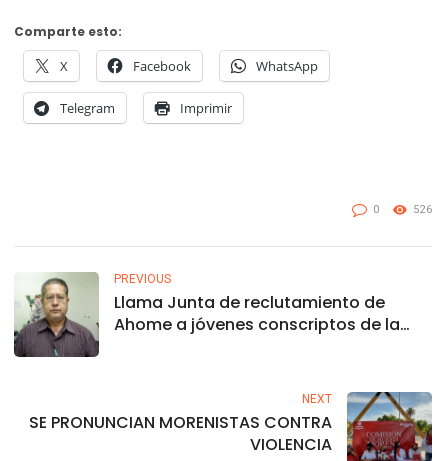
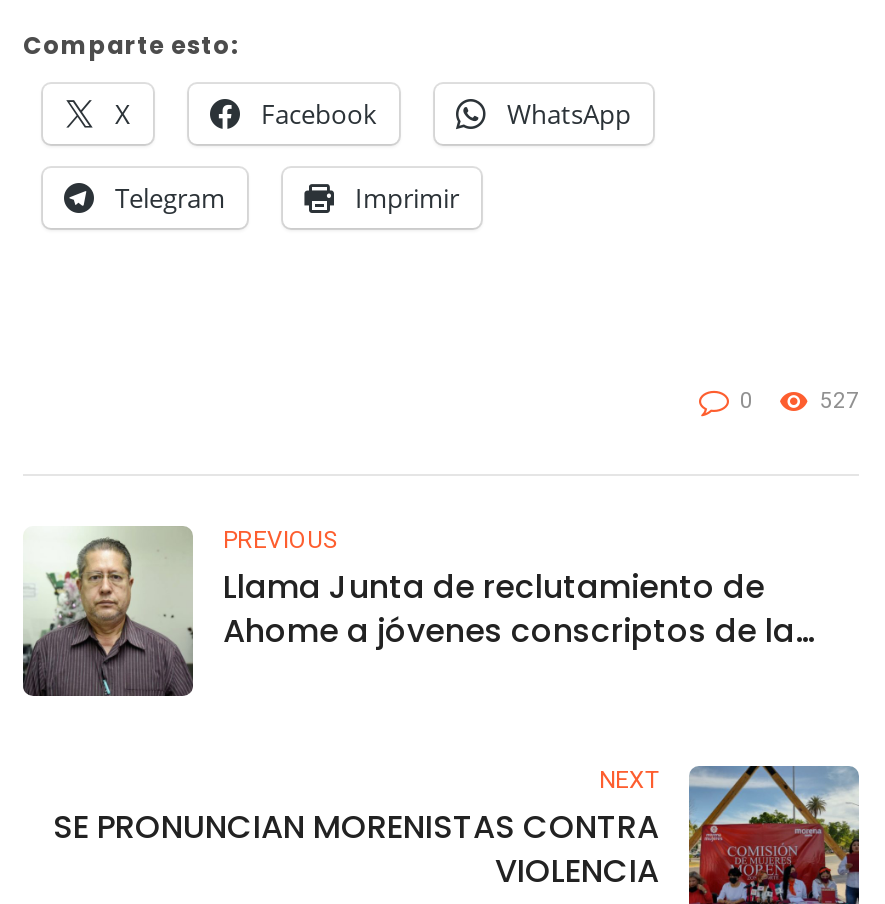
- 526
+ 527
